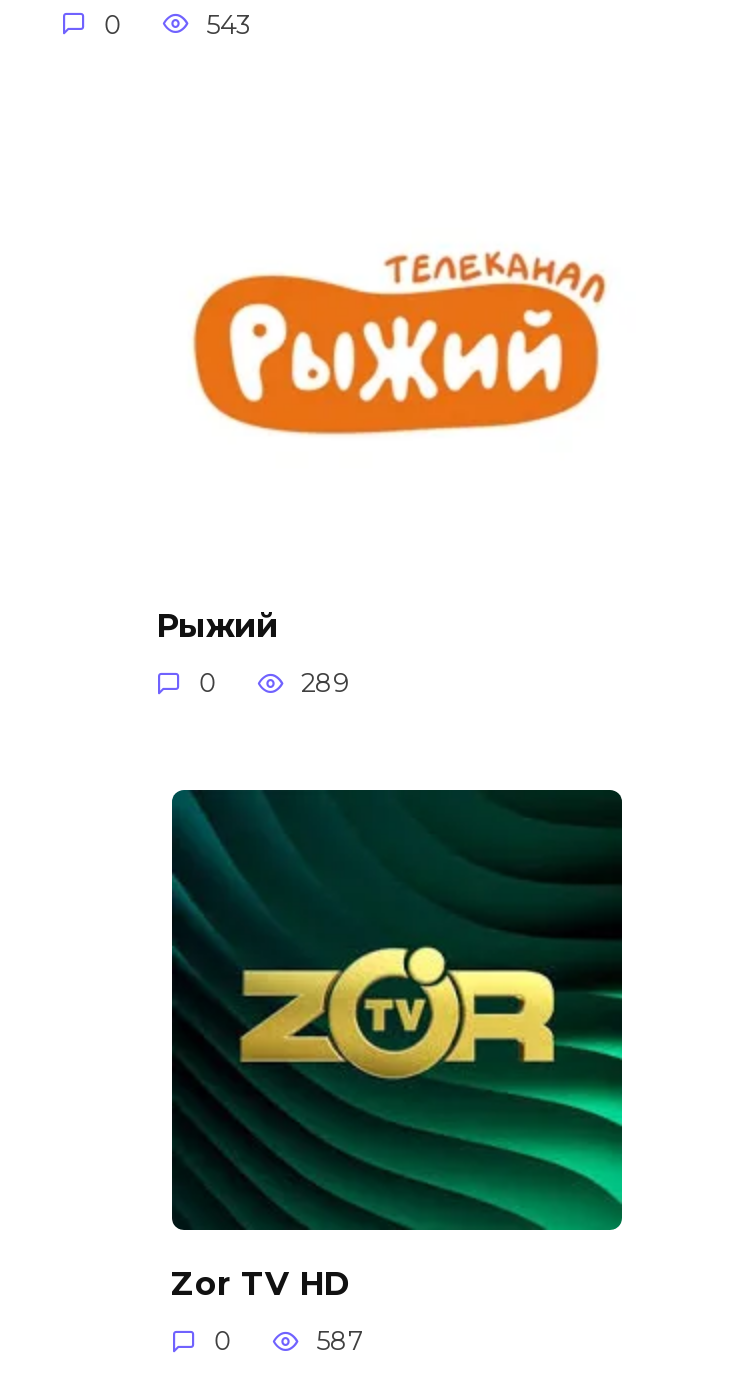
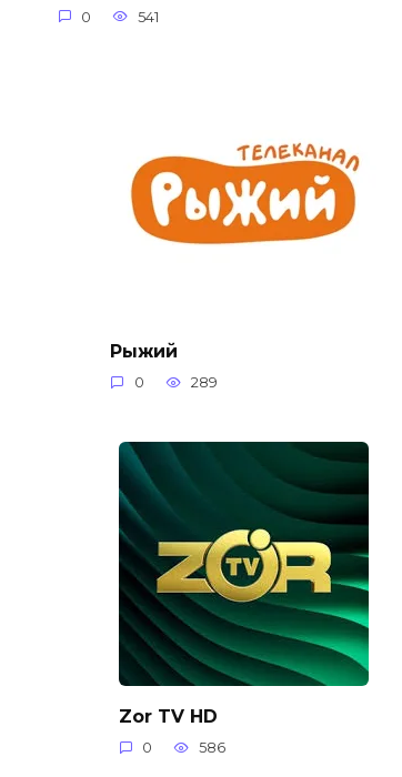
- 543
+ 541

- 587
+ 586
